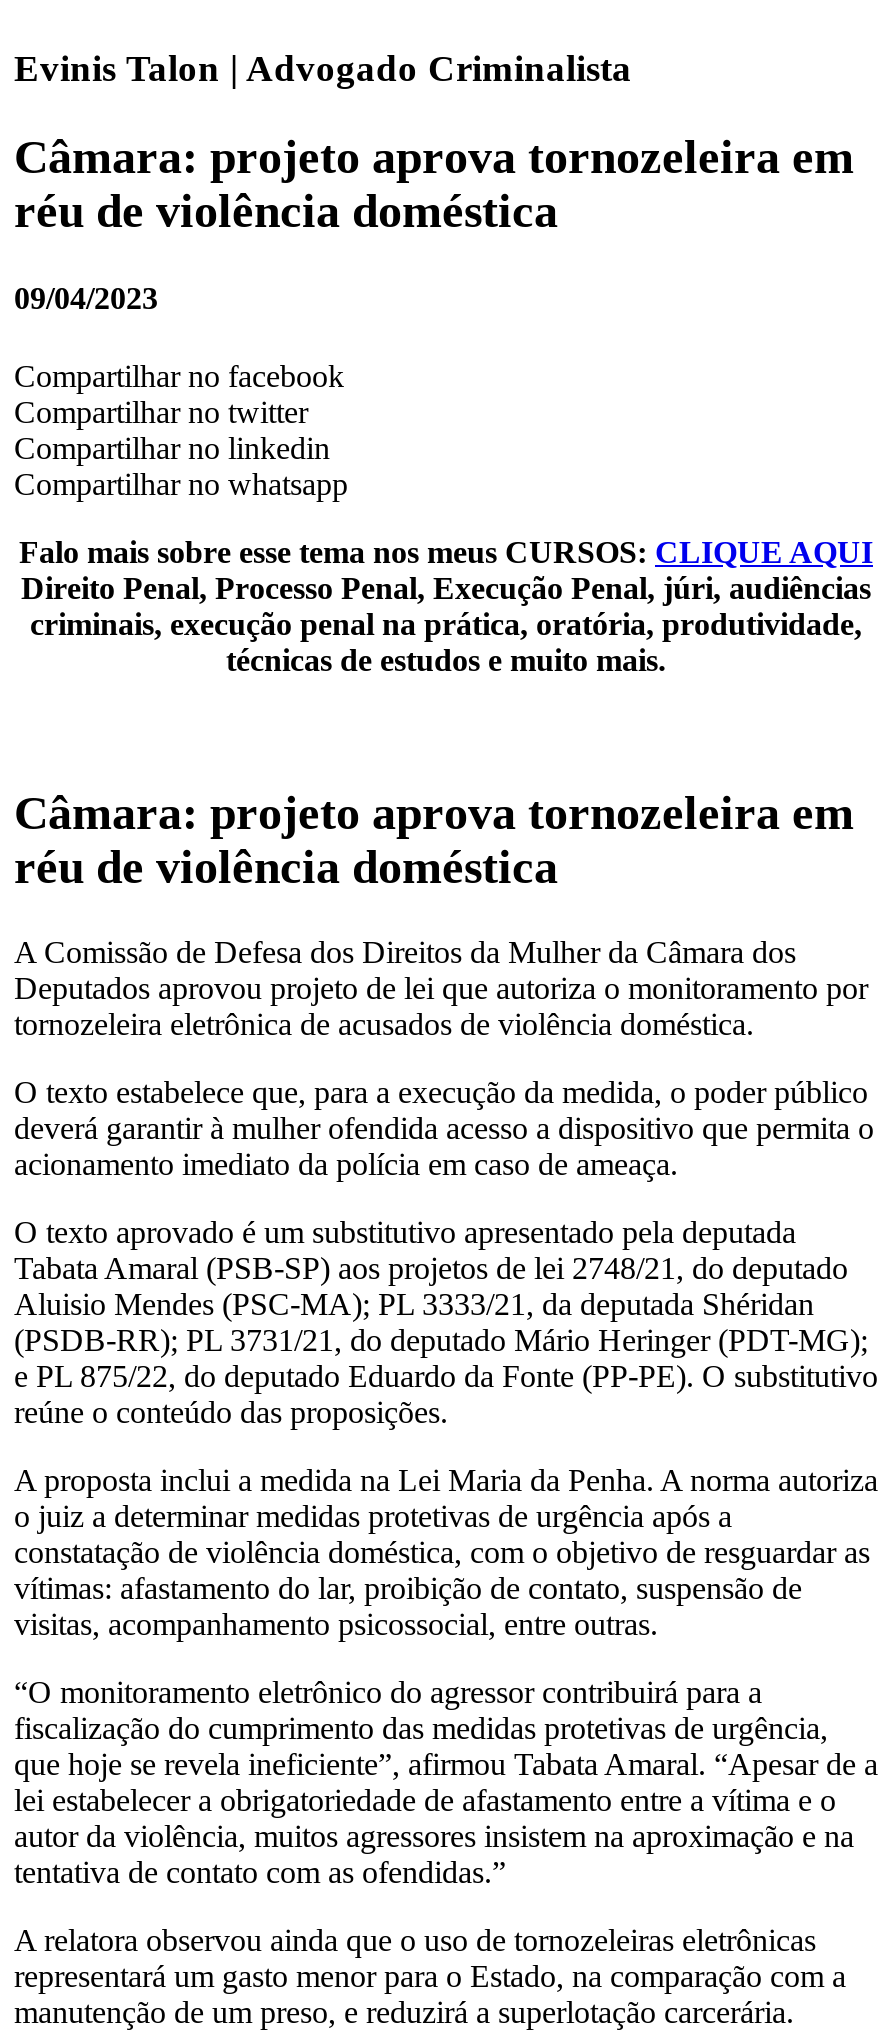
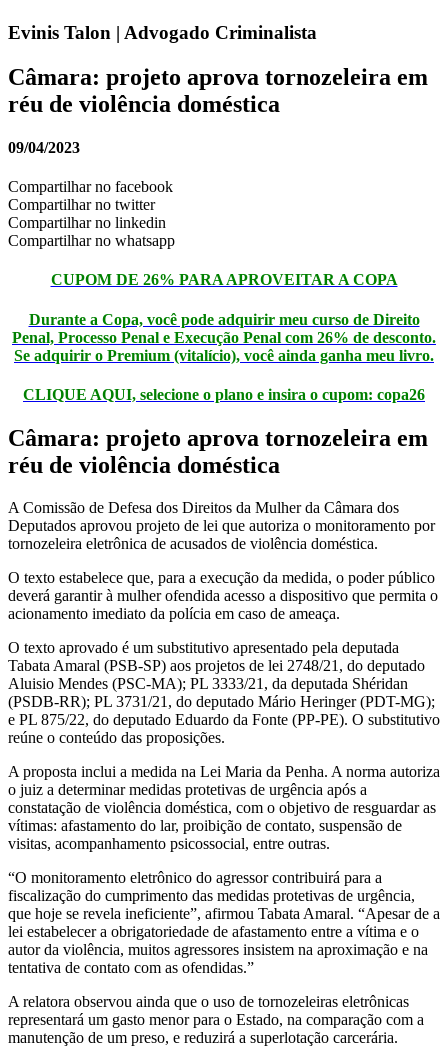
- Falo mais sobre esse tema nos meus CURSOS: CLIQUE AQUI
- Direito Penal, Processo Penal, Execução Penal, júri, audiências
- criminais, execução penal na prática, oratória, produtividade,
- técnicas de estudos e muito mais.
+ CUPOM DE 26% PARA APROVEITAR A COPA
+ Durante a Copa, você pode adquirir meu curso de Direito
+ Penal, Processo Penal e Execução Penal com 26% de desconto.
+ Se adquirir o Premium (vitalício), você ainda ganha meu livro.
+ CLIQUE AQUI, selecione o plano e insira o cupom: copa26
